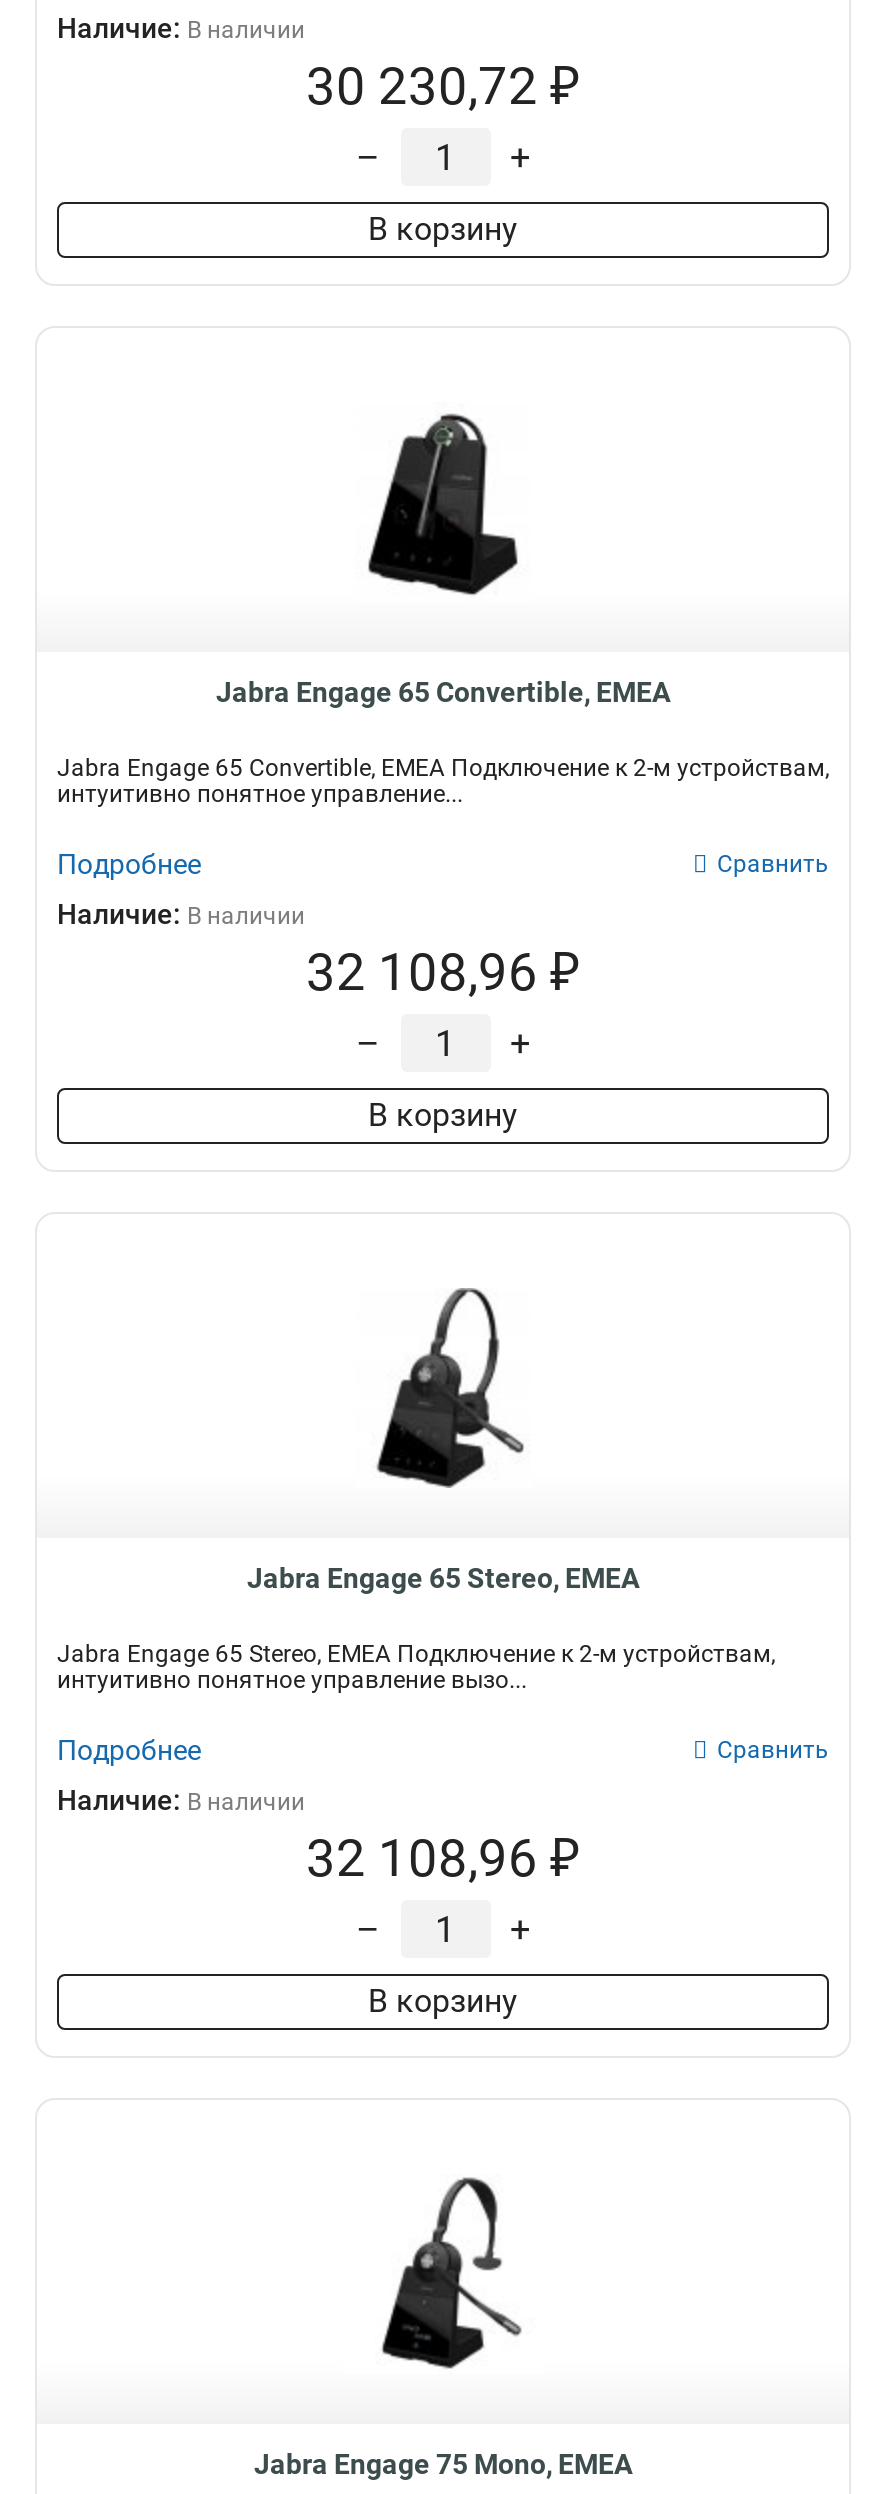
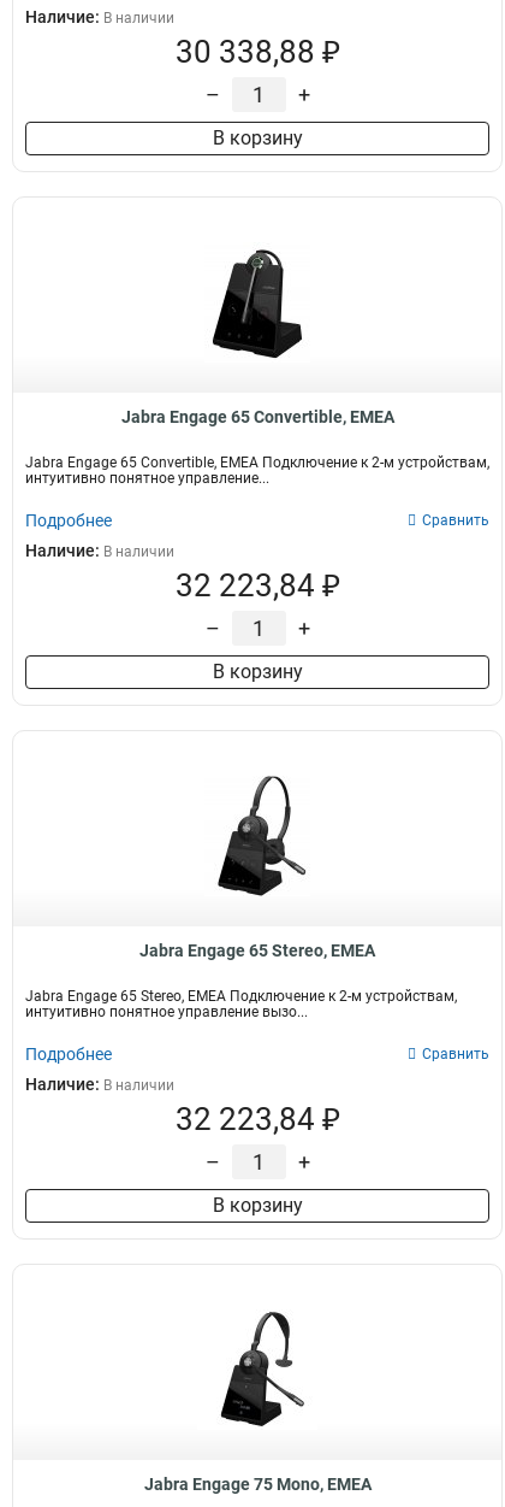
- 30 230,72 ₽
+ 30 338,88 ₽

- 32 108,96 ₽
+ 32 223,84 ₽

- 32 108,96 ₽
+ 32 223,84 ₽
